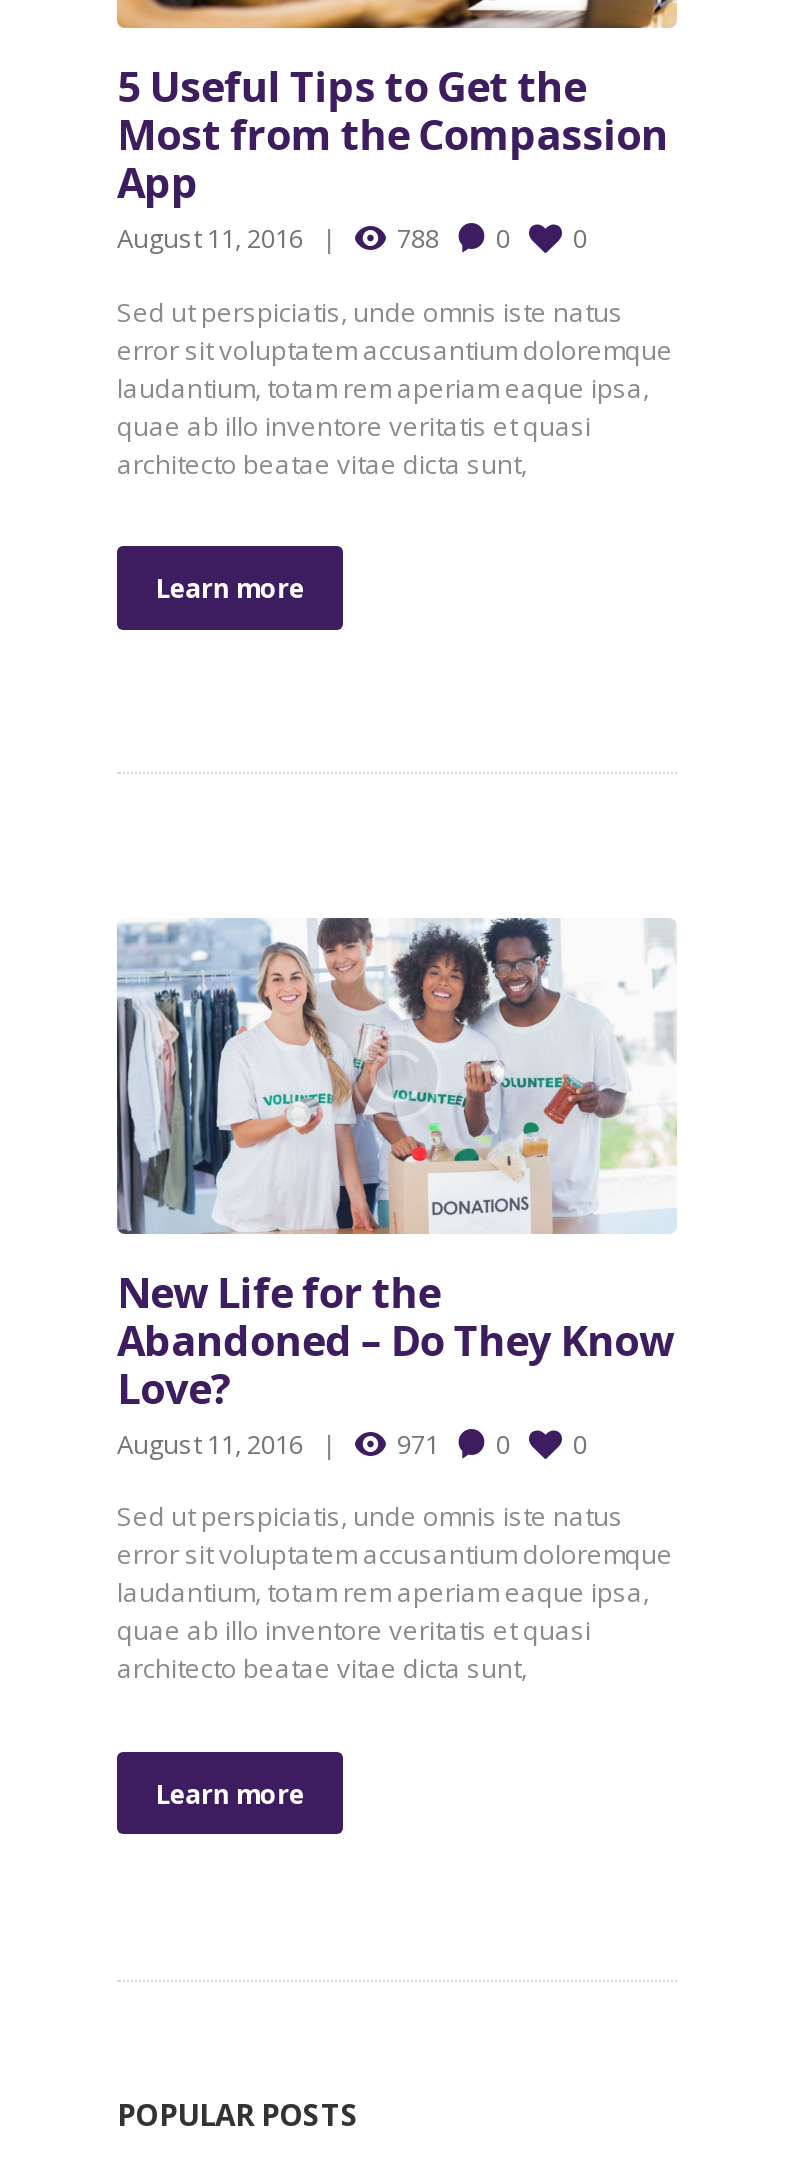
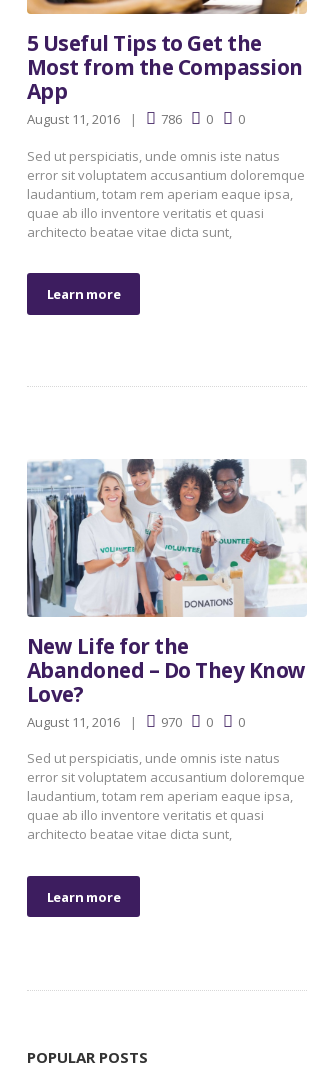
- 788 0 0
+ 786 0 0

- 971 0 0
+ 970 0 0
